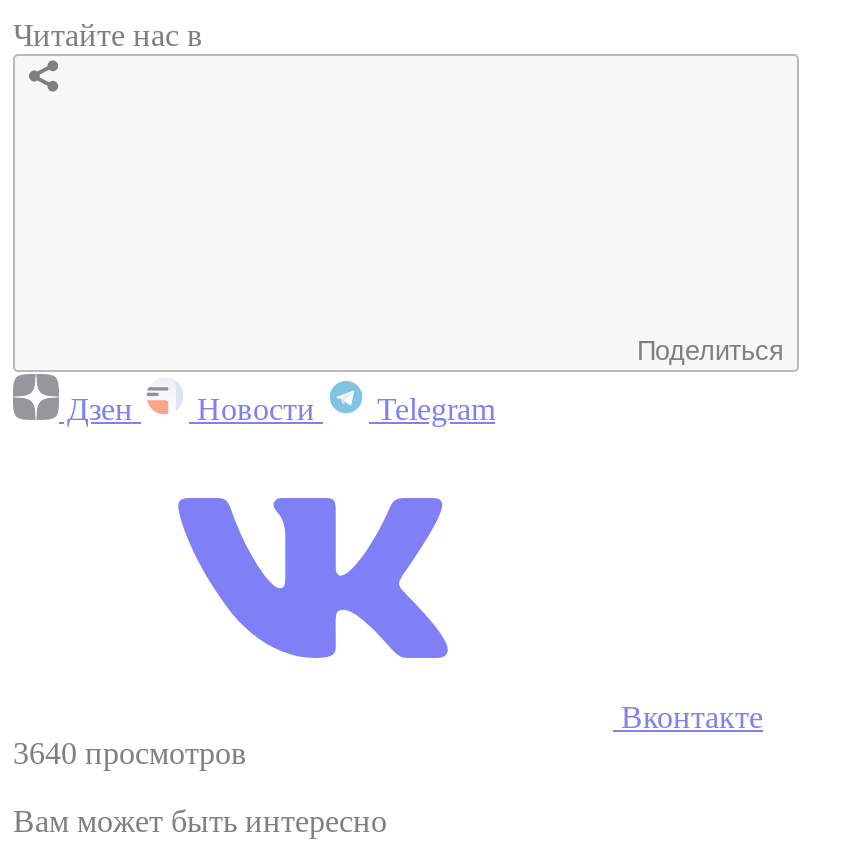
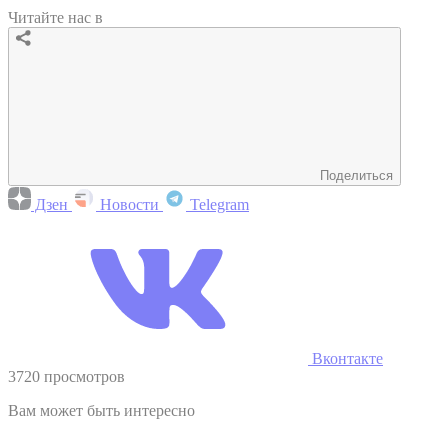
- 3640 просмотров
+ 3720 просмотров
